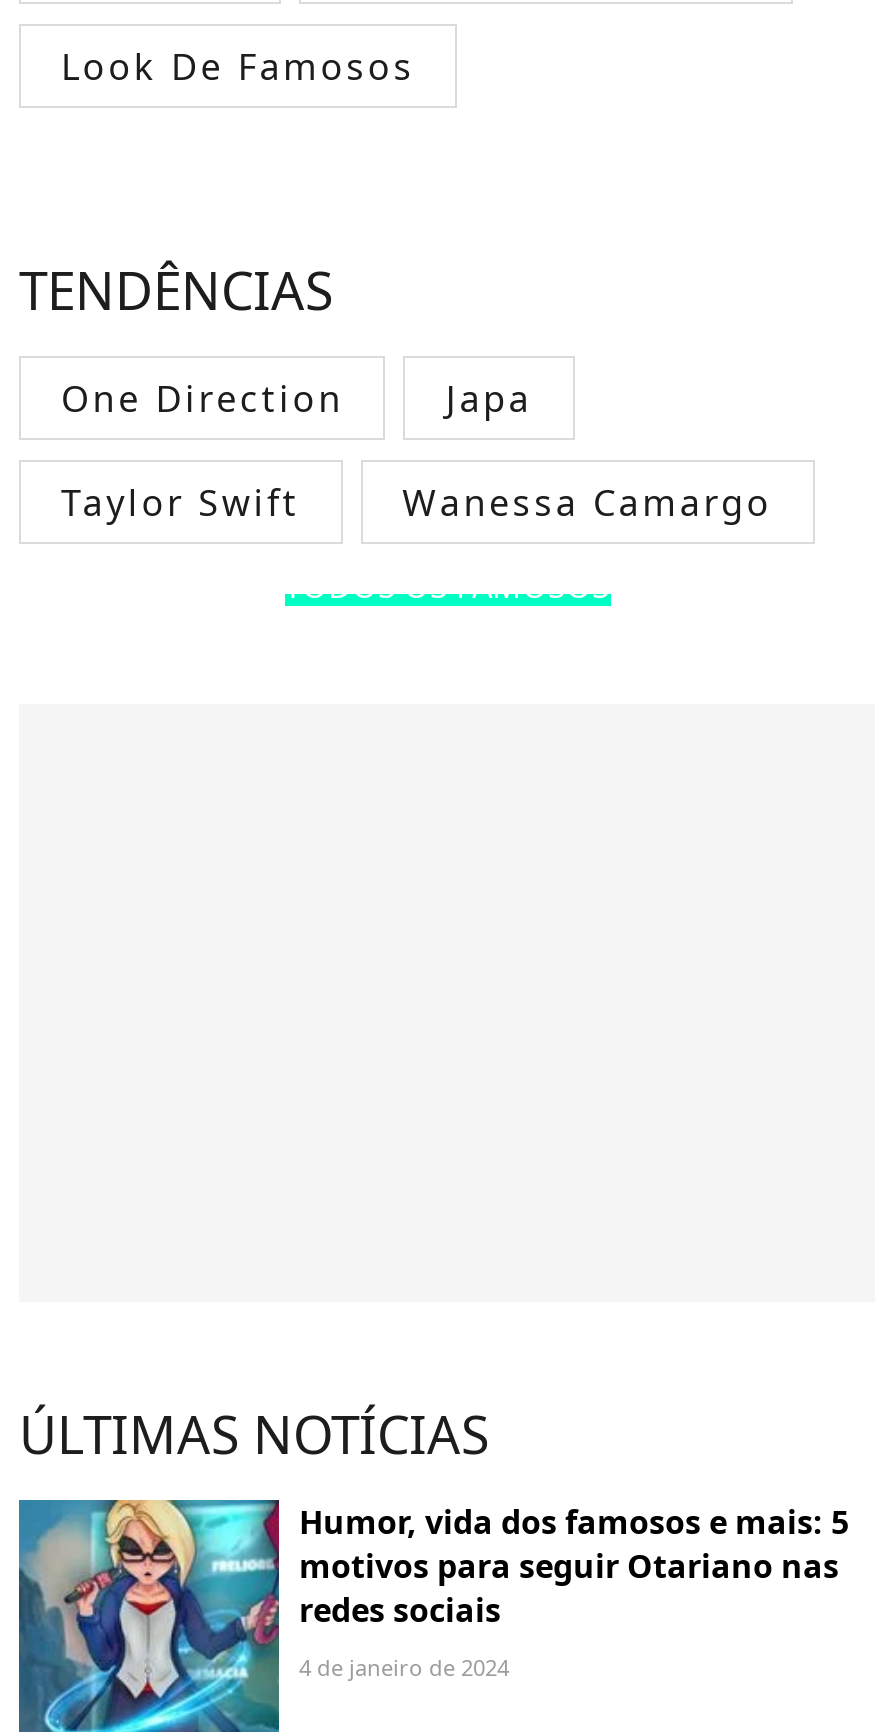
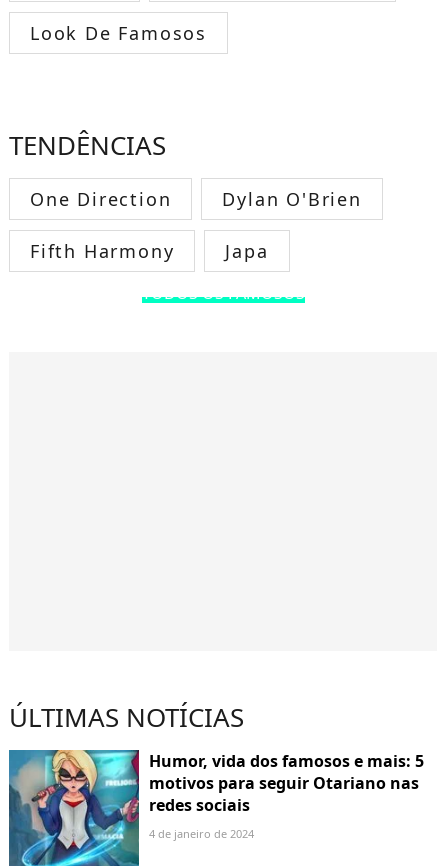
moved down: Japa

+ Dylan O'Brien
+ Fifth Harmony

- Taylor Swift
- Wanessa Camargo
